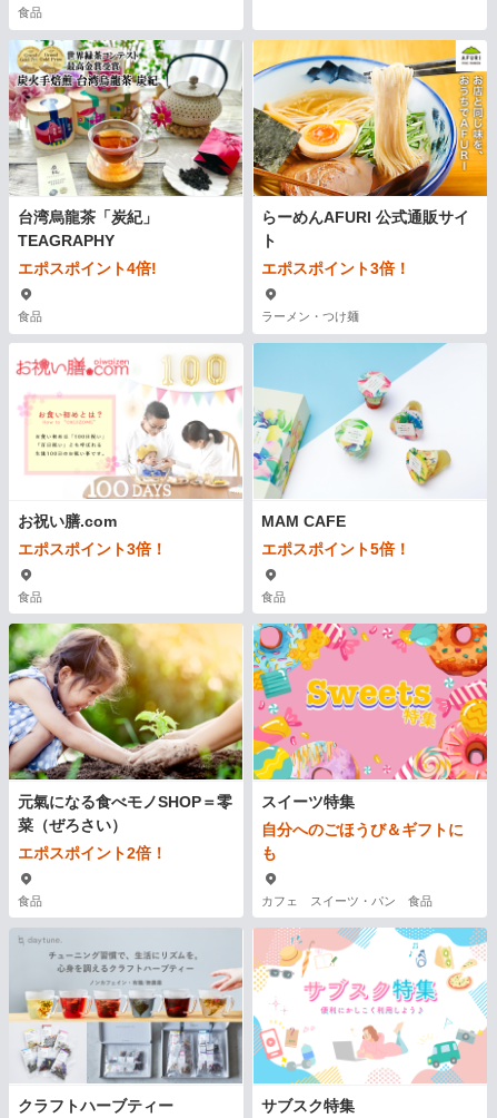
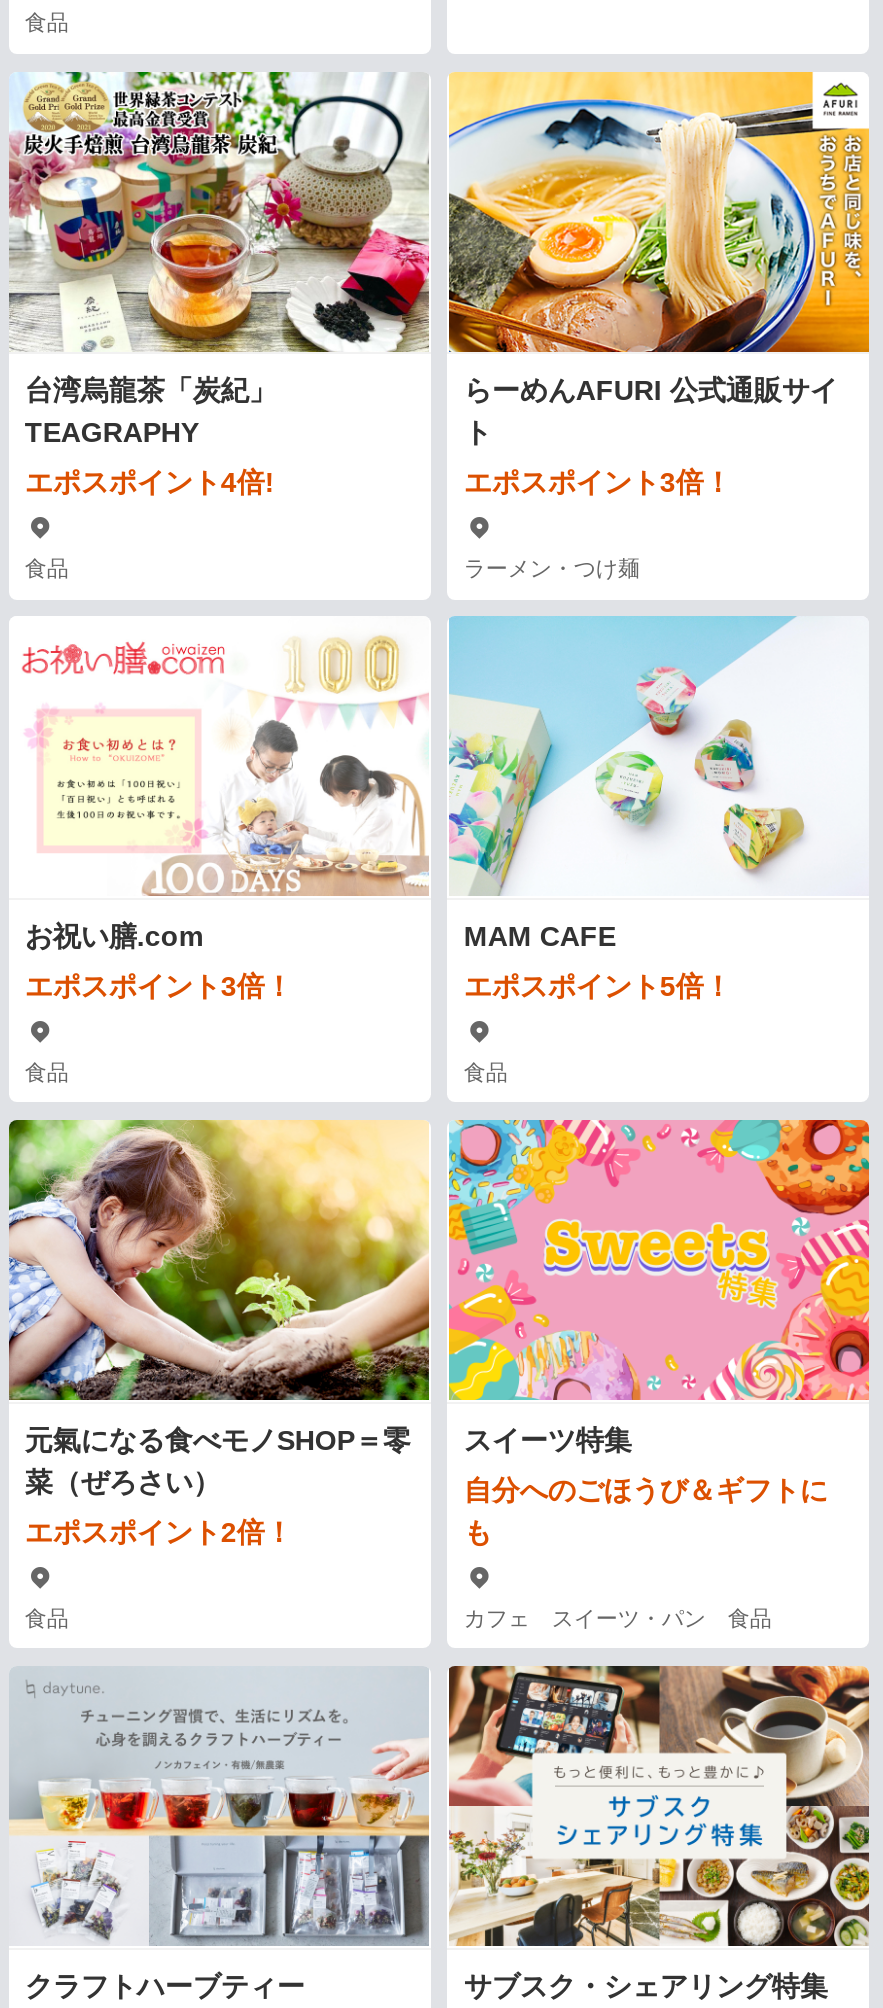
- [image]
- サブスク特集
+ [image]
+ サブスク・シェアリング特集
